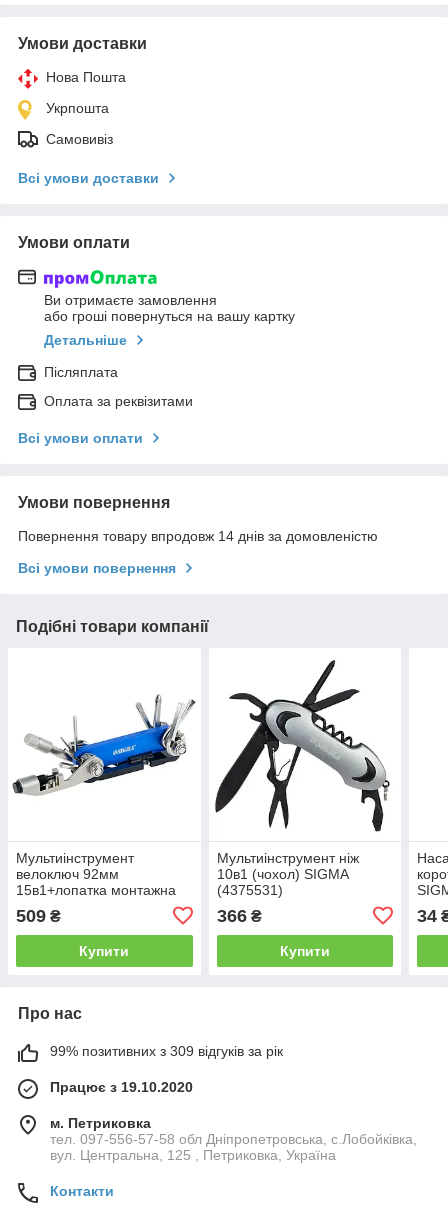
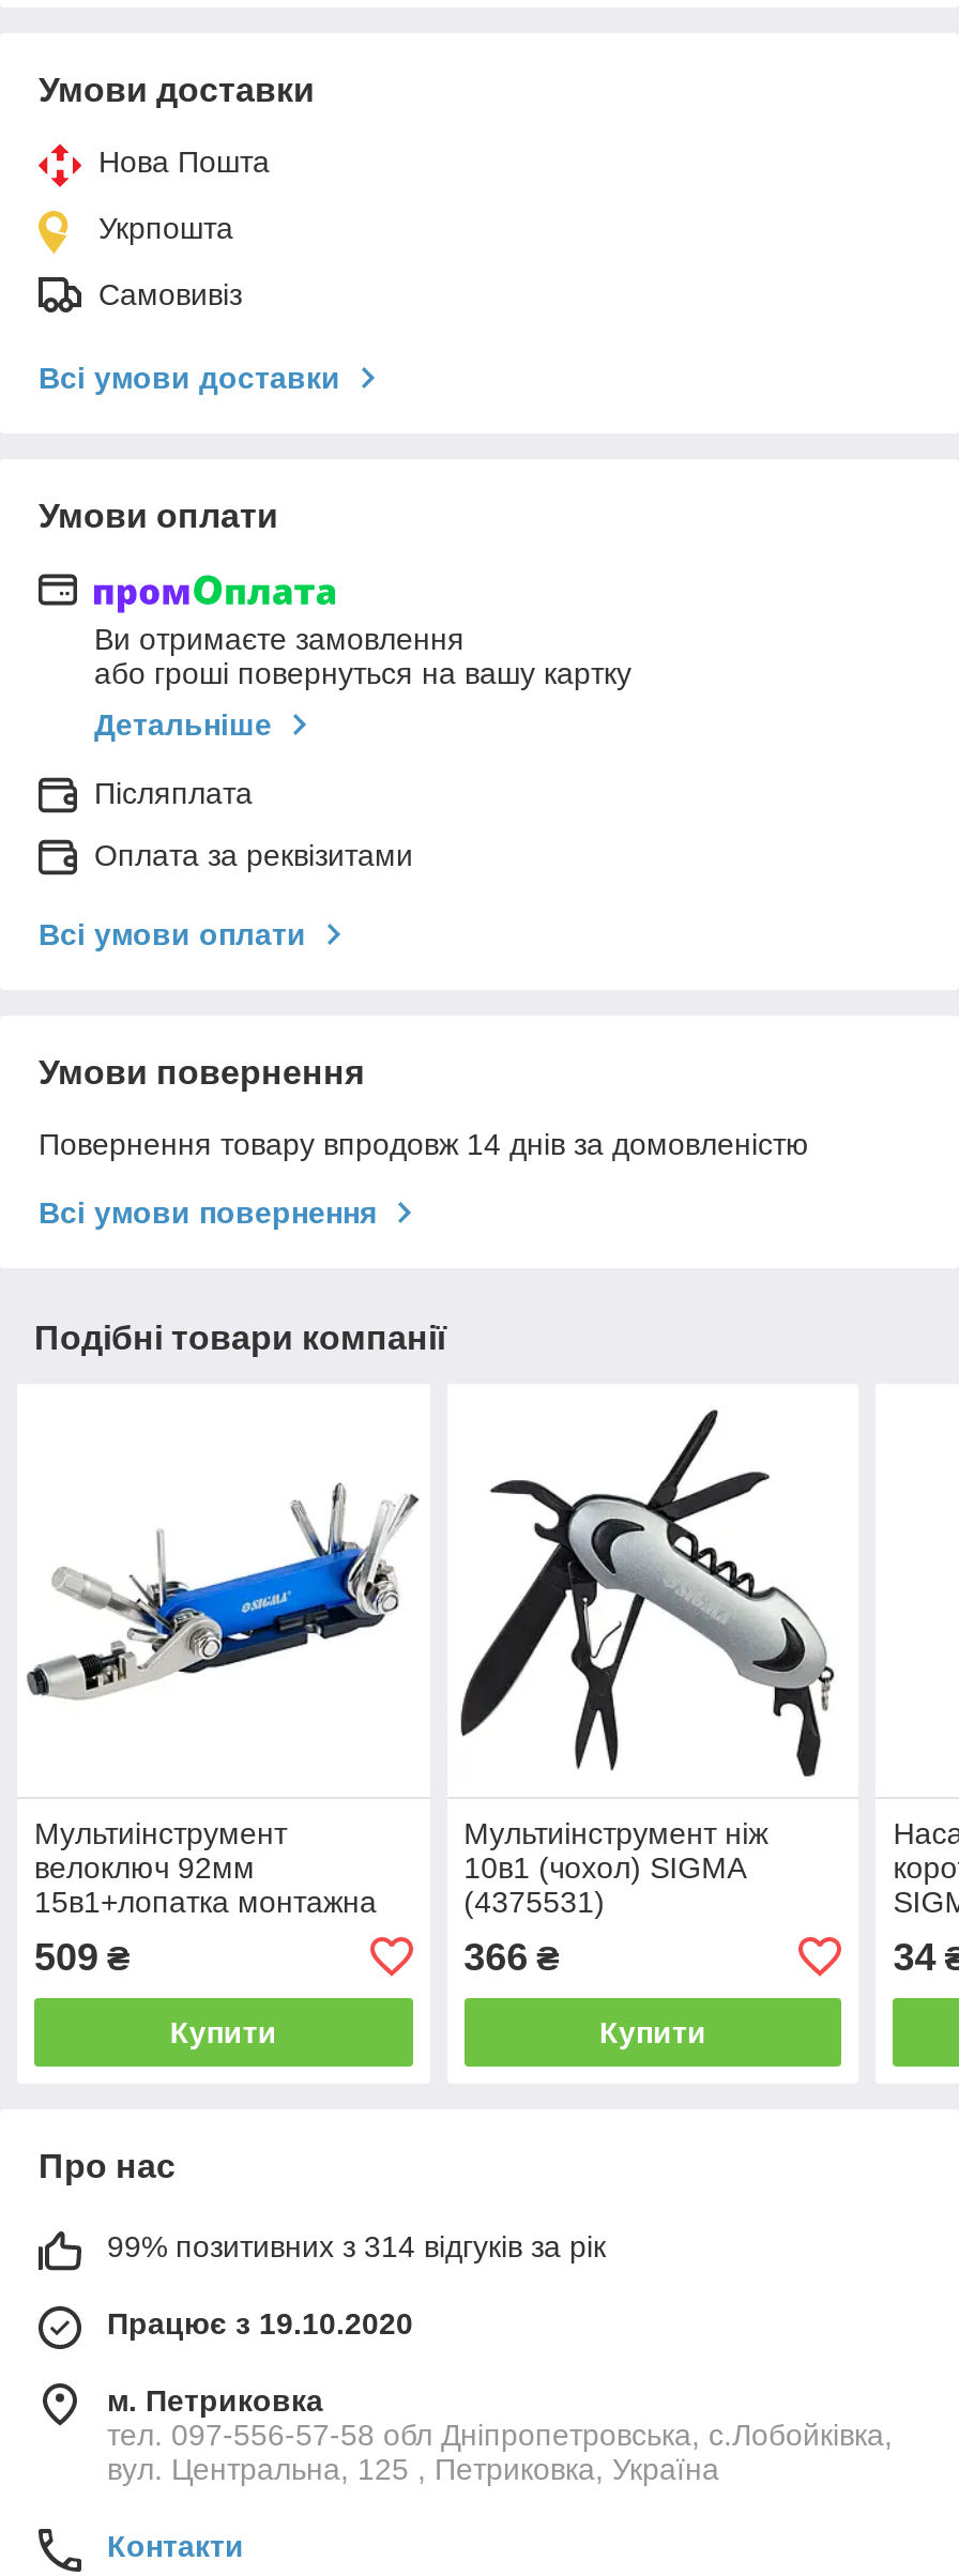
- 99% позитивних з 309 відгуків за рік
+ 99% позитивних з 314 відгуків за рік
